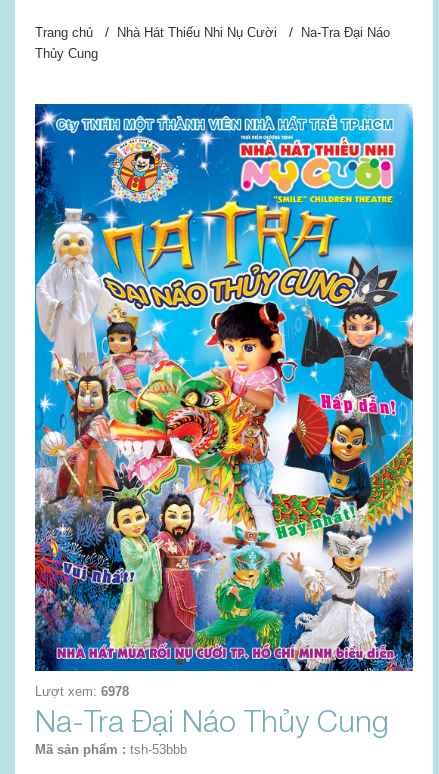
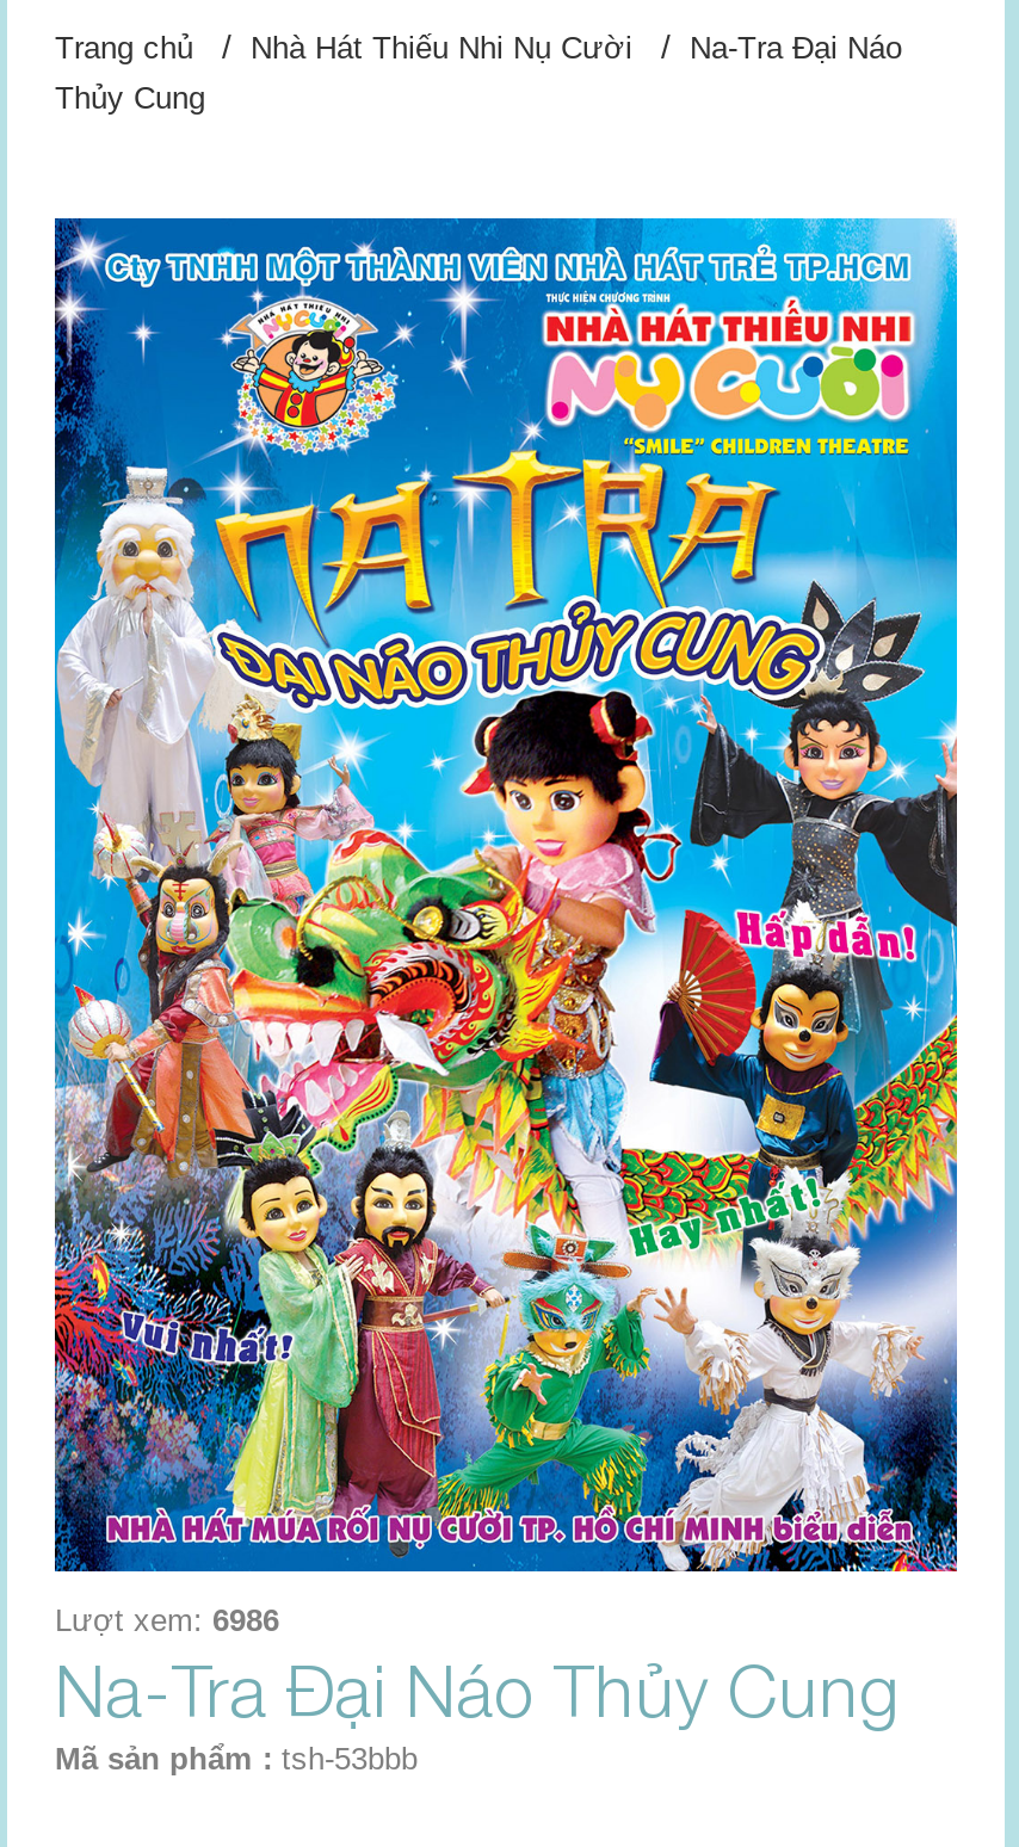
- Lượt xem: 6978
+ Lượt xem: 6986
